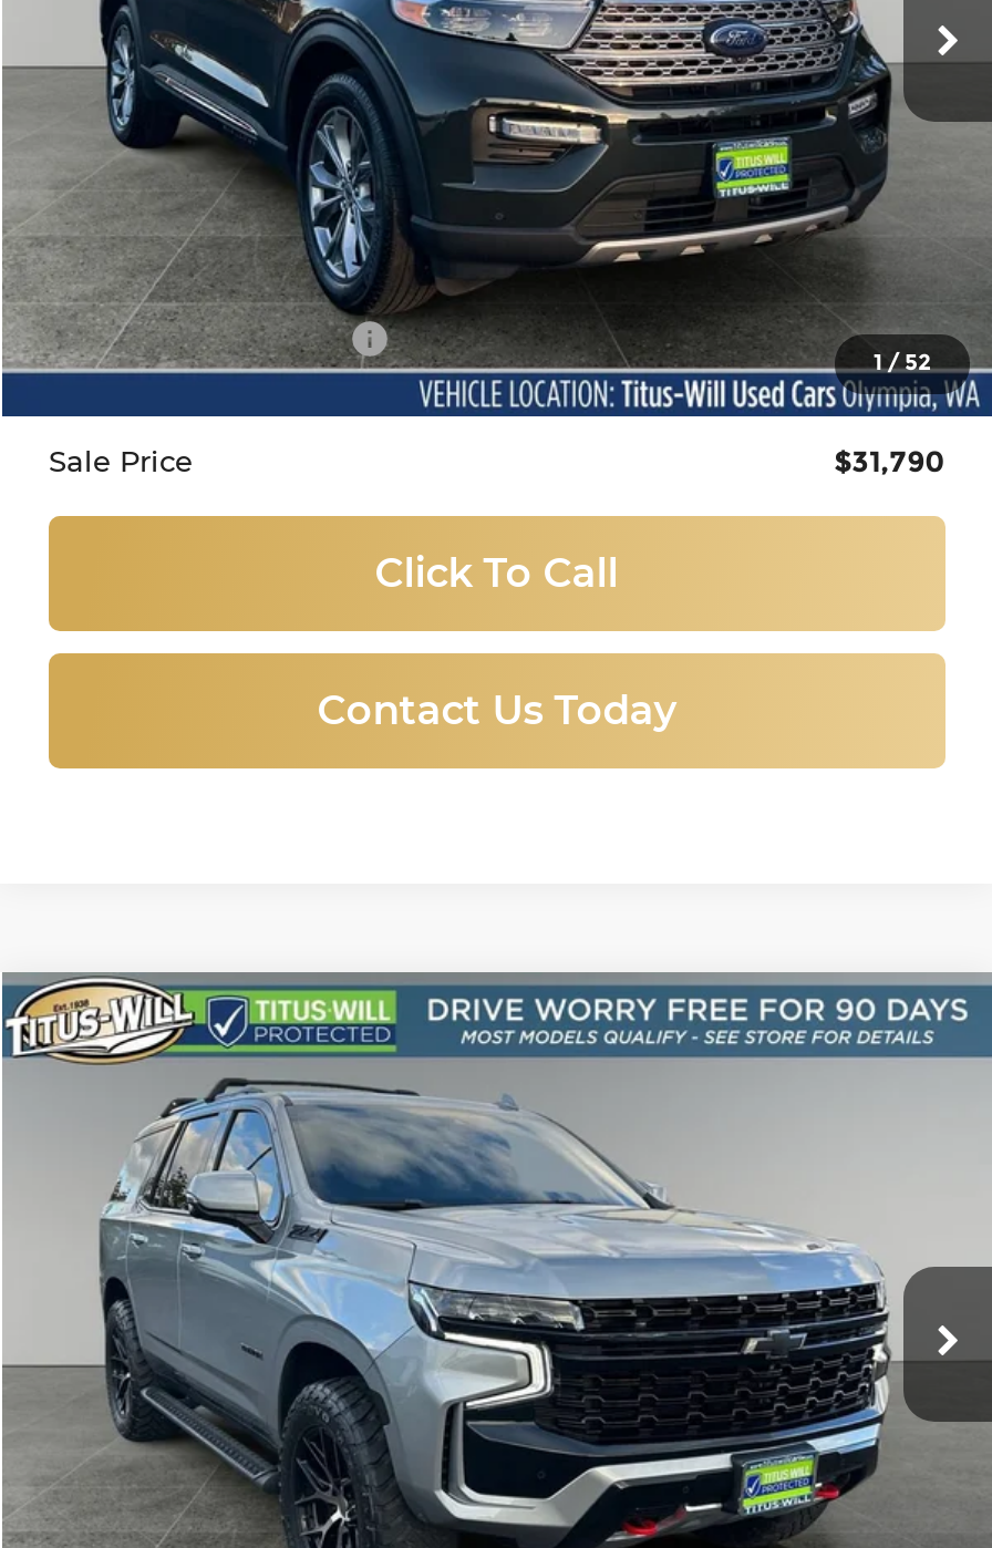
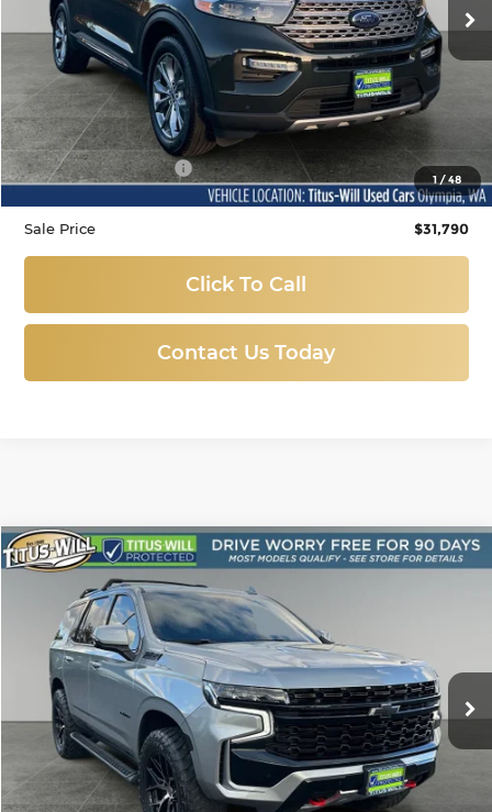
- 1 / 52
+ 1 / 48
